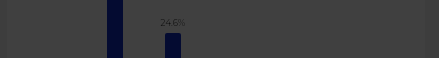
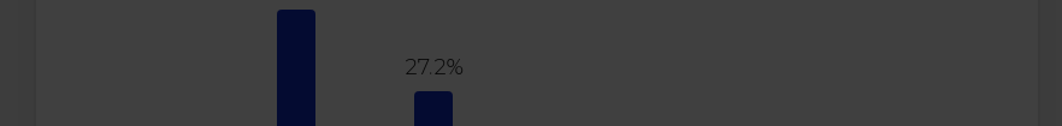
- 24.6%
+ 27.2%
